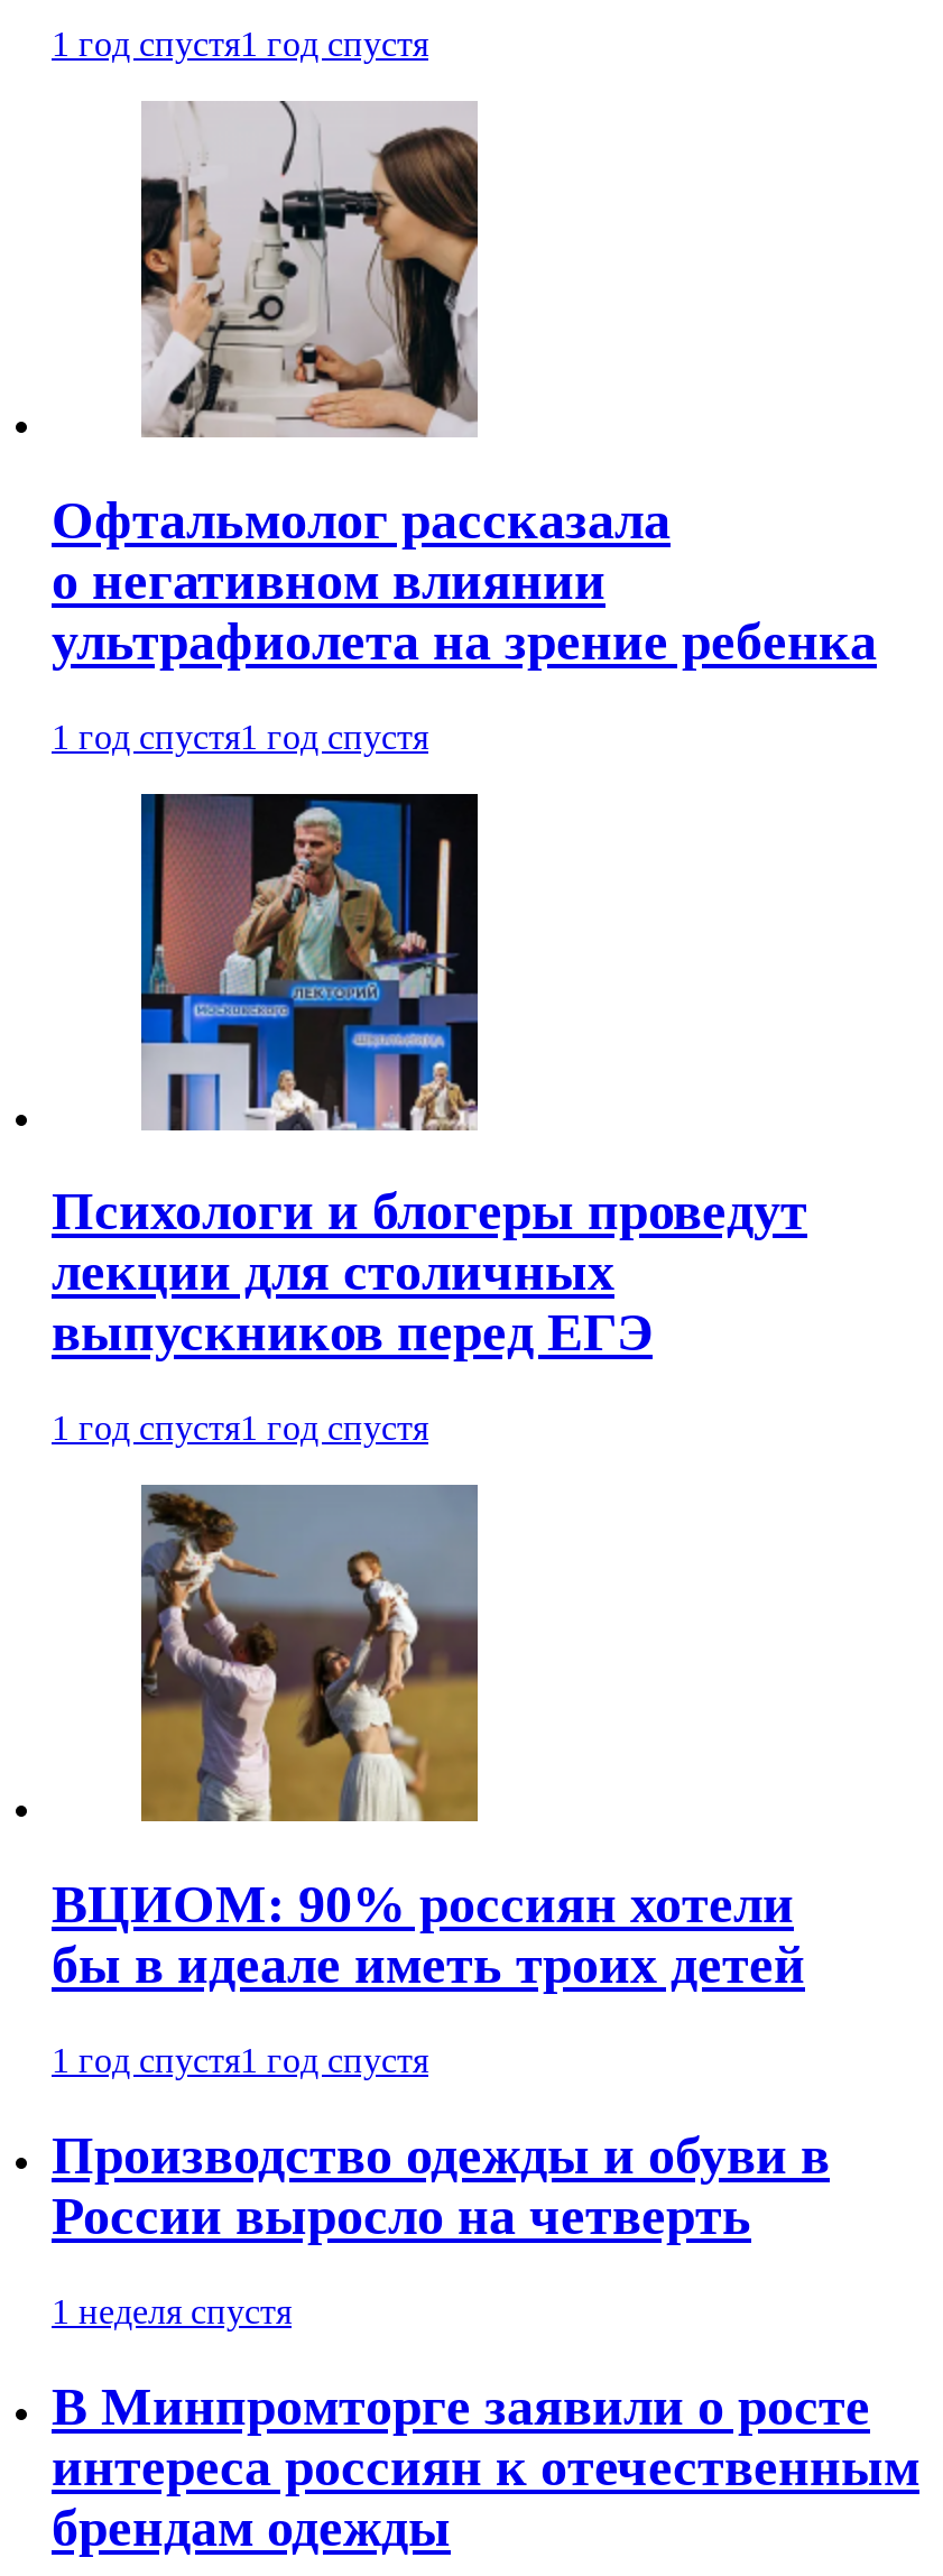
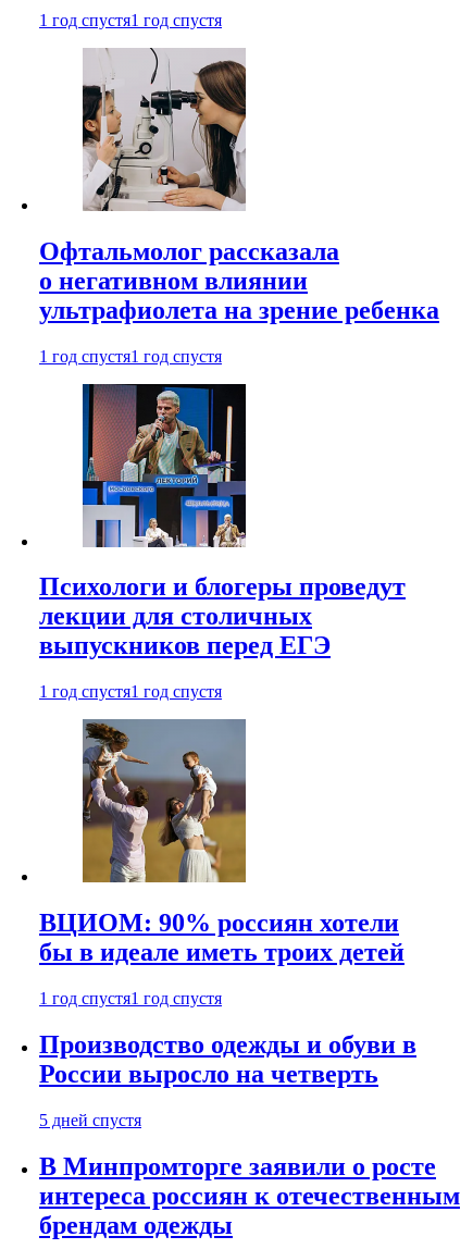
- 1 неделя спустя
+ 5 дней спустя
